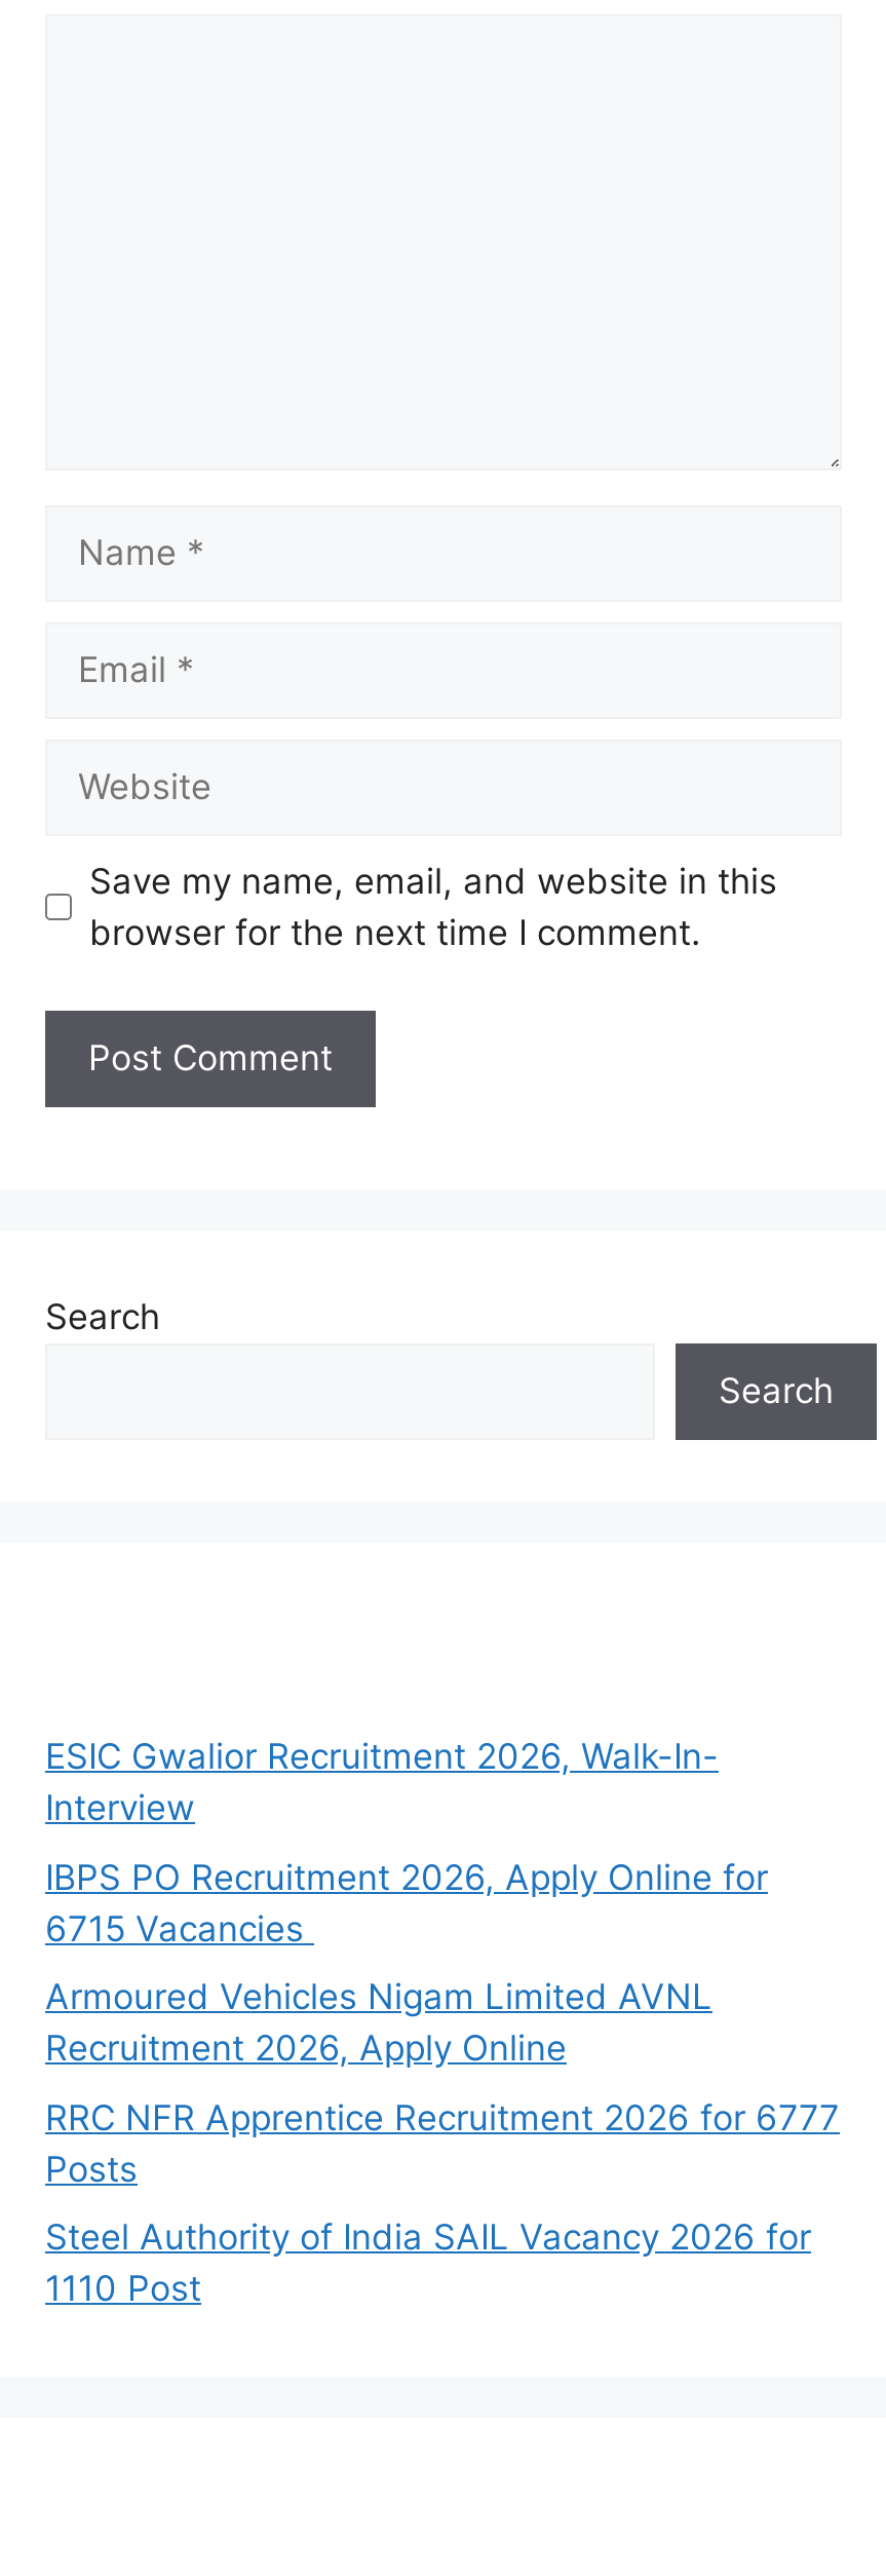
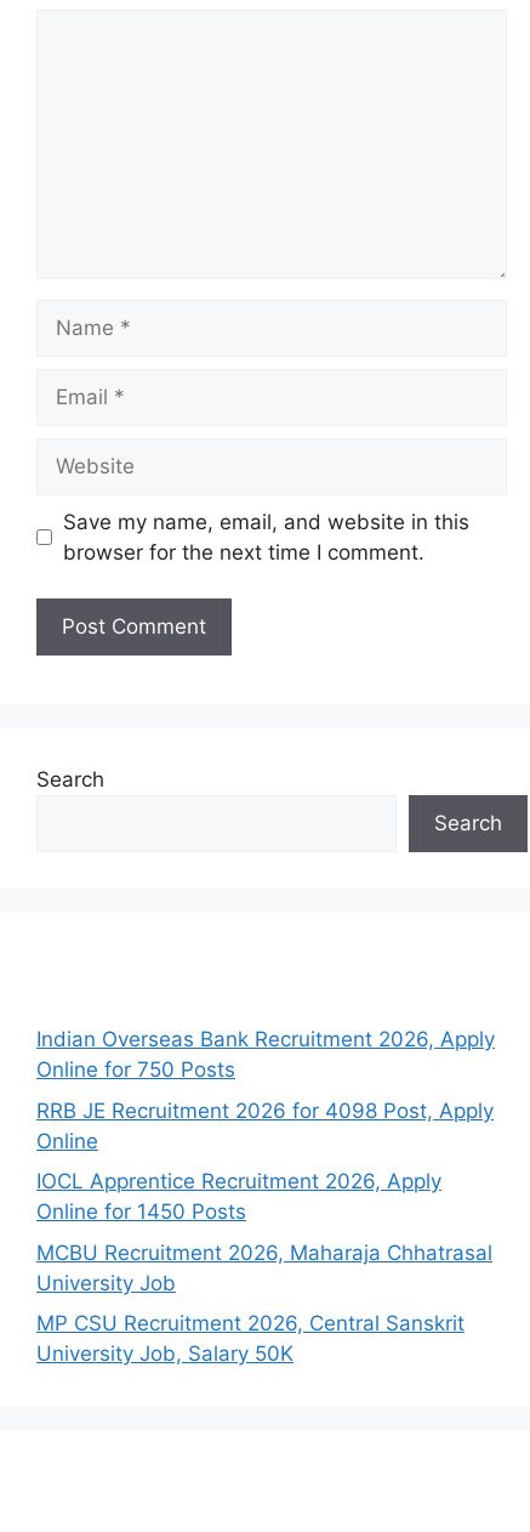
- ESIC Gwalior Recruitment 2026, Walk-In-
- Interview
+ Indian Overseas Bank Recruitment 2026, Apply
+ Online for 750 Posts

- IBPS PO Recruitment 2026, Apply Online for
- 6715 Vacancies
+ RRB JE Recruitment 2026 for 4098 Post, Apply
+ Online

- Armoured Vehicles Nigam Limited AVNL
- Recruitment 2026, Apply Online
+ IOCL Apprentice Recruitment 2026, Apply
+ Online for 1450 Posts

- RRC NFR Apprentice Recruitment 2026 for 6777
- Posts
+ MCBU Recruitment 2026, Maharaja Chhatrasal
+ University Job

- Steel Authority of India SAIL Vacancy 2026 for
- 1110 Post
+ MP CSU Recruitment 2026, Central Sanskrit
+ University Job, Salary 50K
